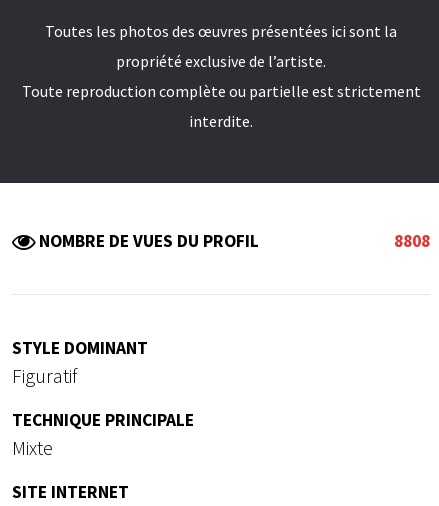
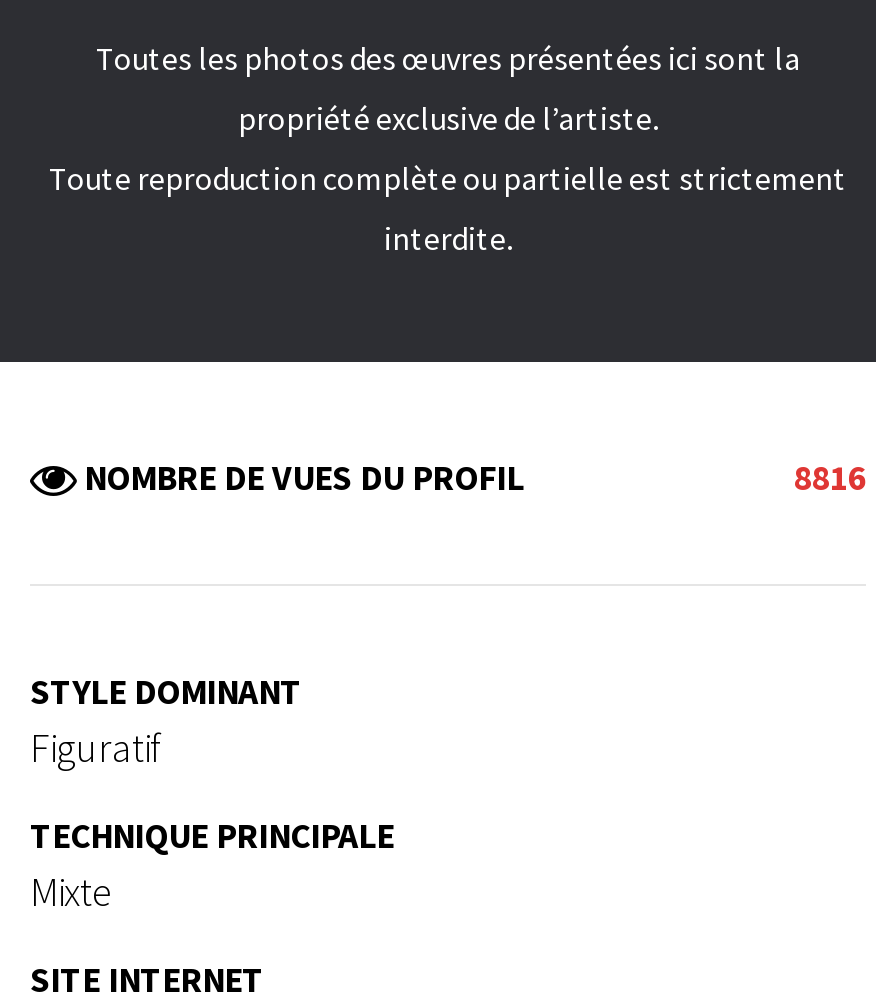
- 8808
+ 8816
